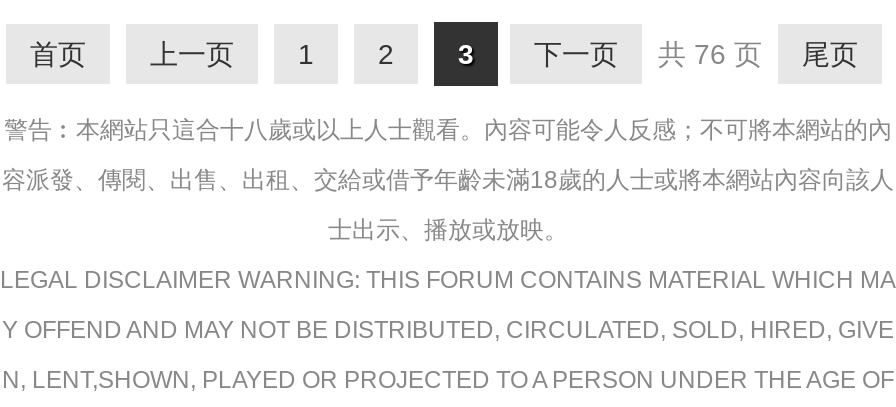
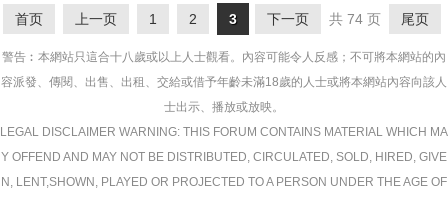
- 首页 上一页 1 2 3 下一页 共 76 页 尾页
+ 首页 上一页 1 2 3 下一页 共 74 页 尾页
